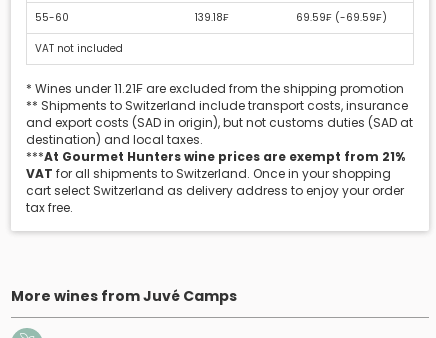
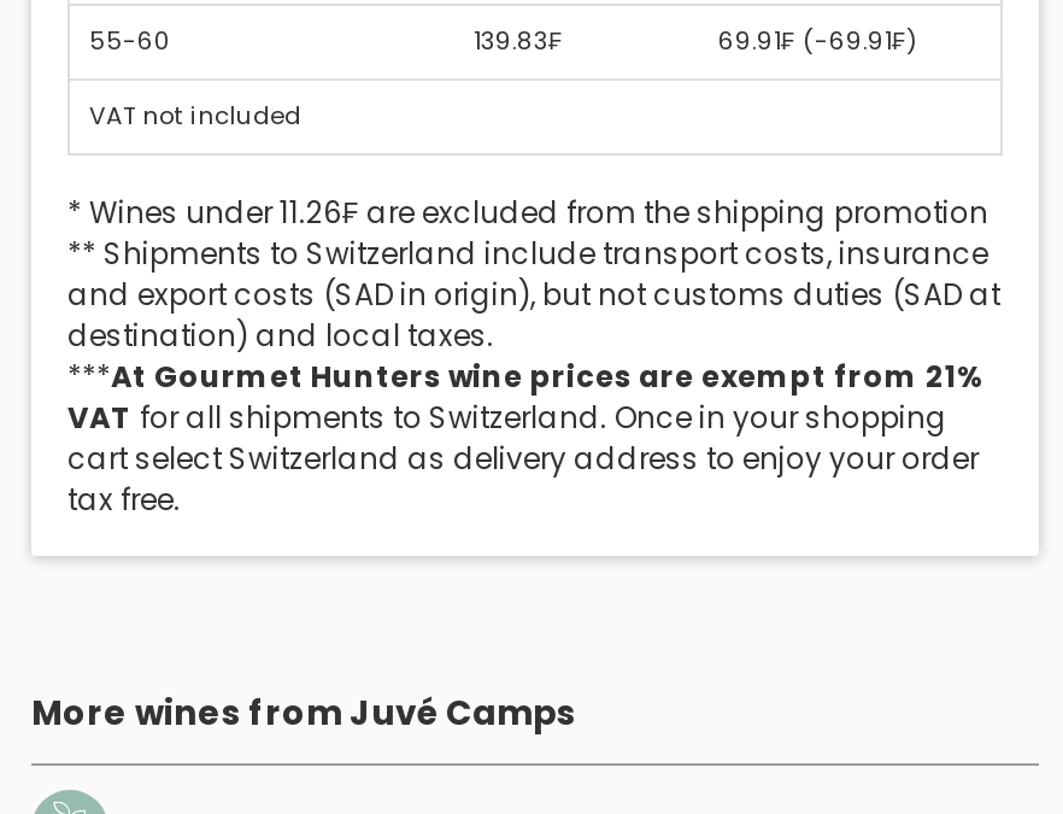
- 139.18₣
+ 139.83₣

- 69.59₣ (-69.59₣)
+ 69.91₣ (-69.91₣)

- * Wines under 11.21₣ are excluded from the shipping promotion
+ * Wines under 11.26₣ are excluded from the shipping promotion
